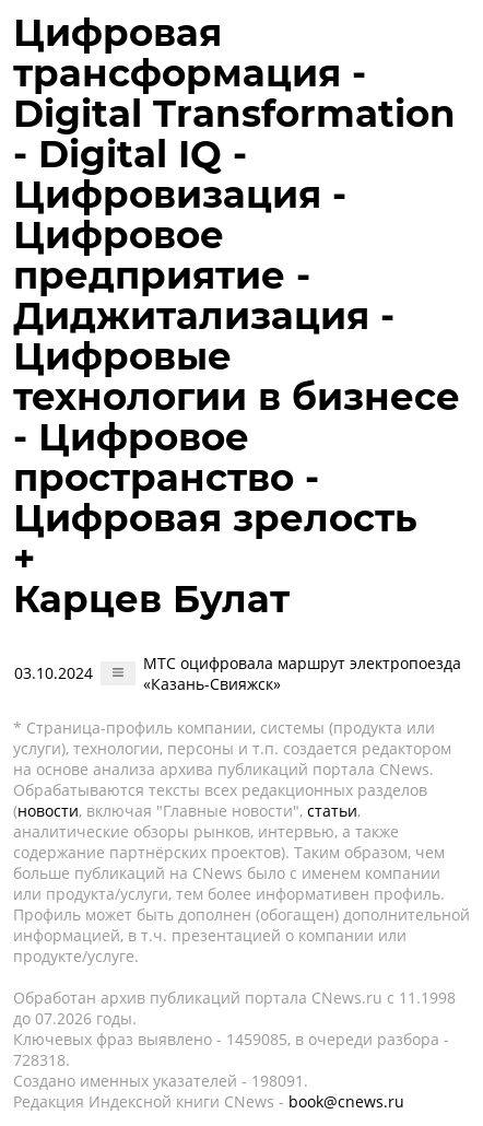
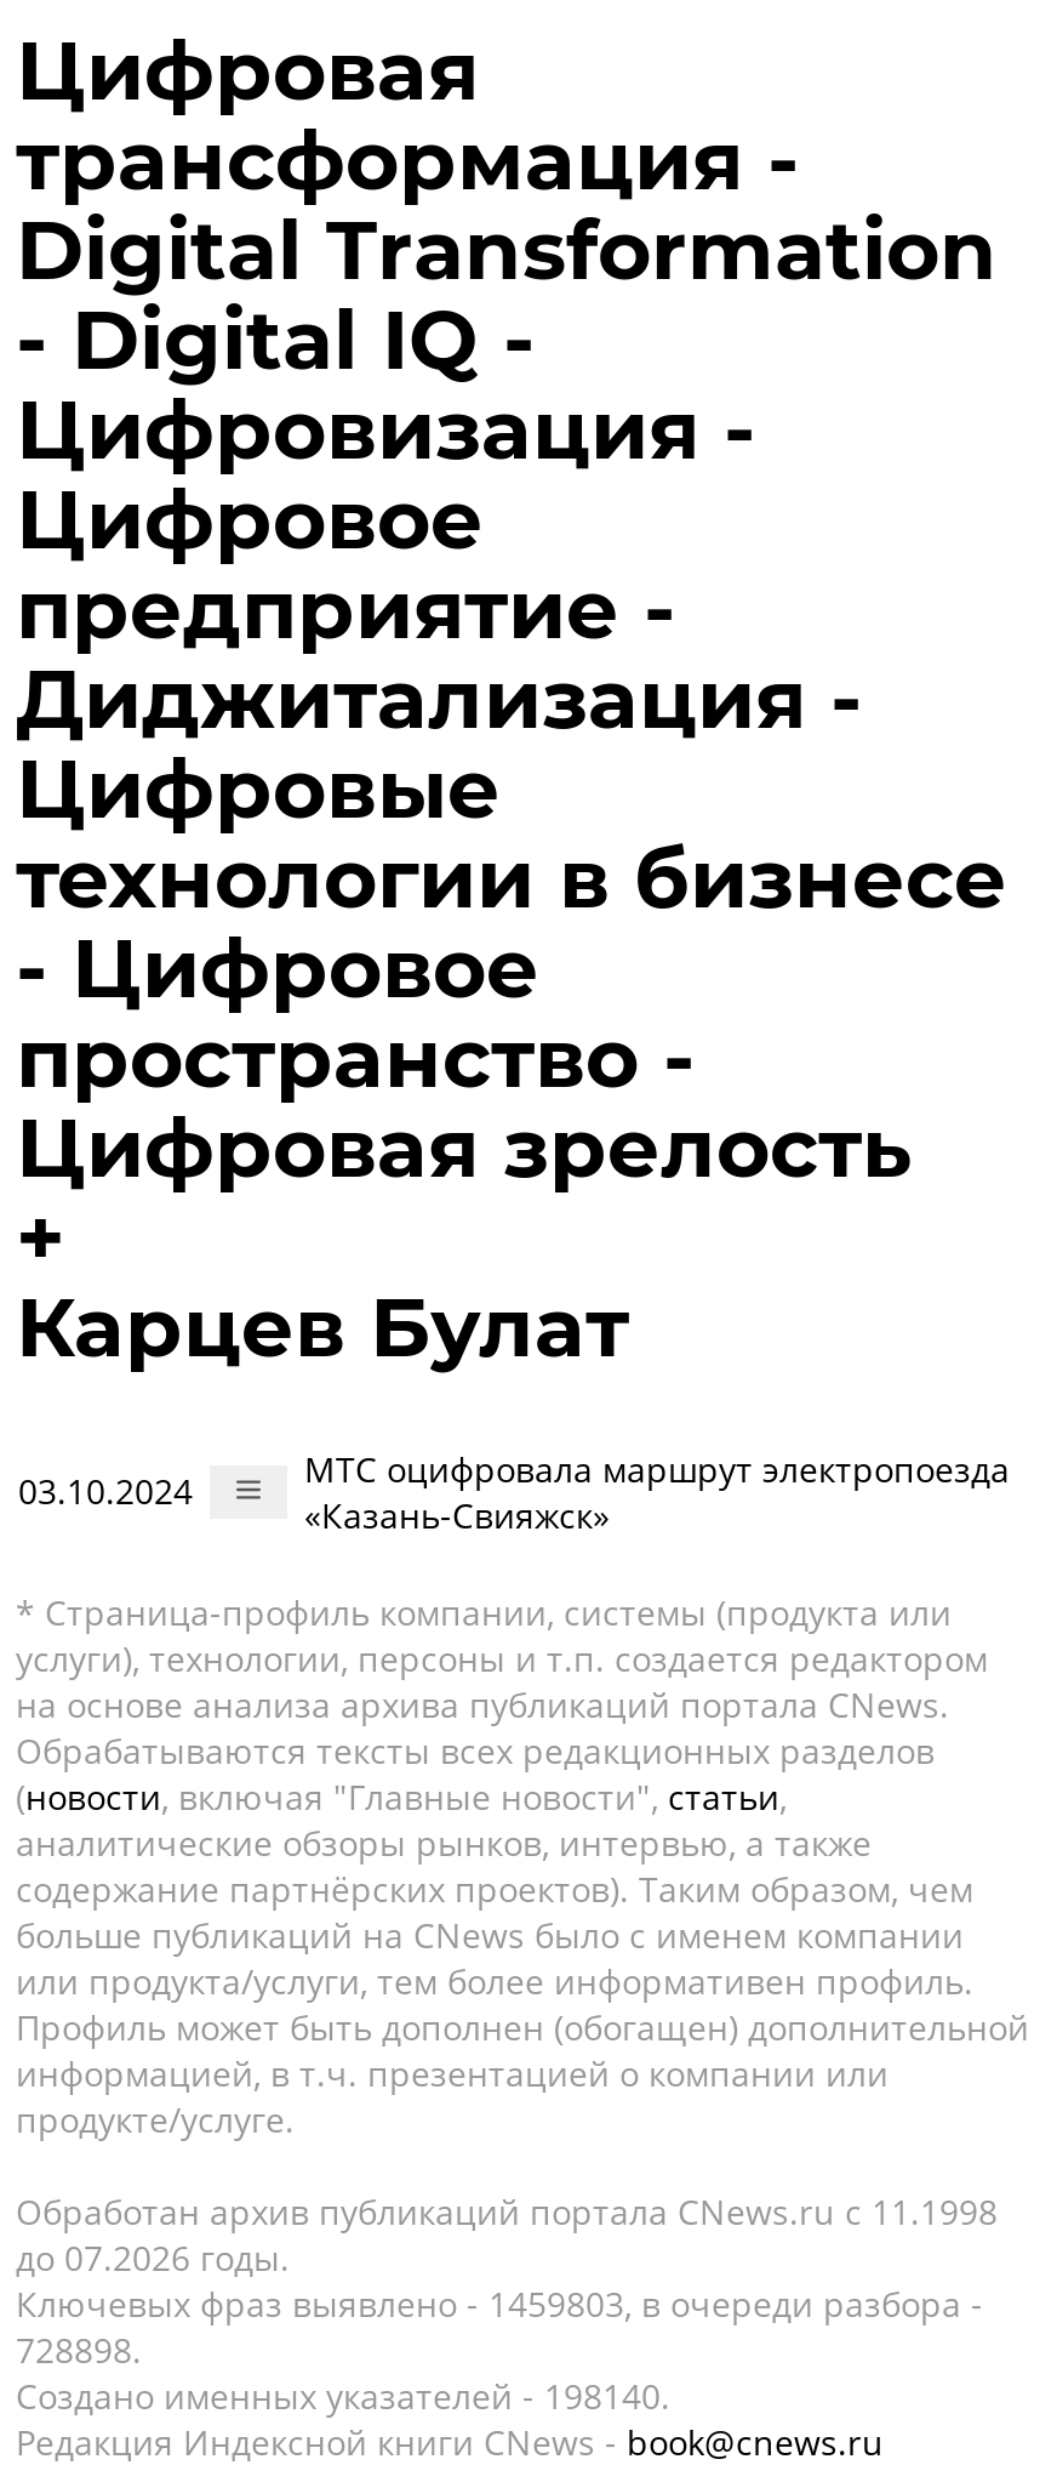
- Ключевых фраз выявлено - 1459085, в очереди разбора -
+ Ключевых фраз выявлено - 1459803, в очереди разбора -

- 728318.
+ 728898.

- Создано именных указателей - 198091.
+ Создано именных указателей - 198140.
